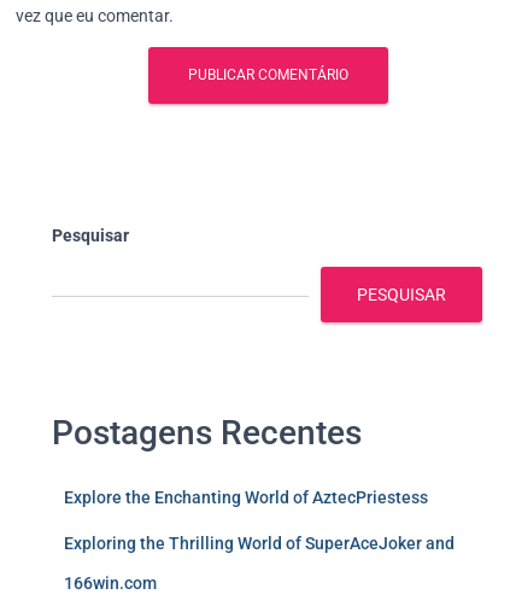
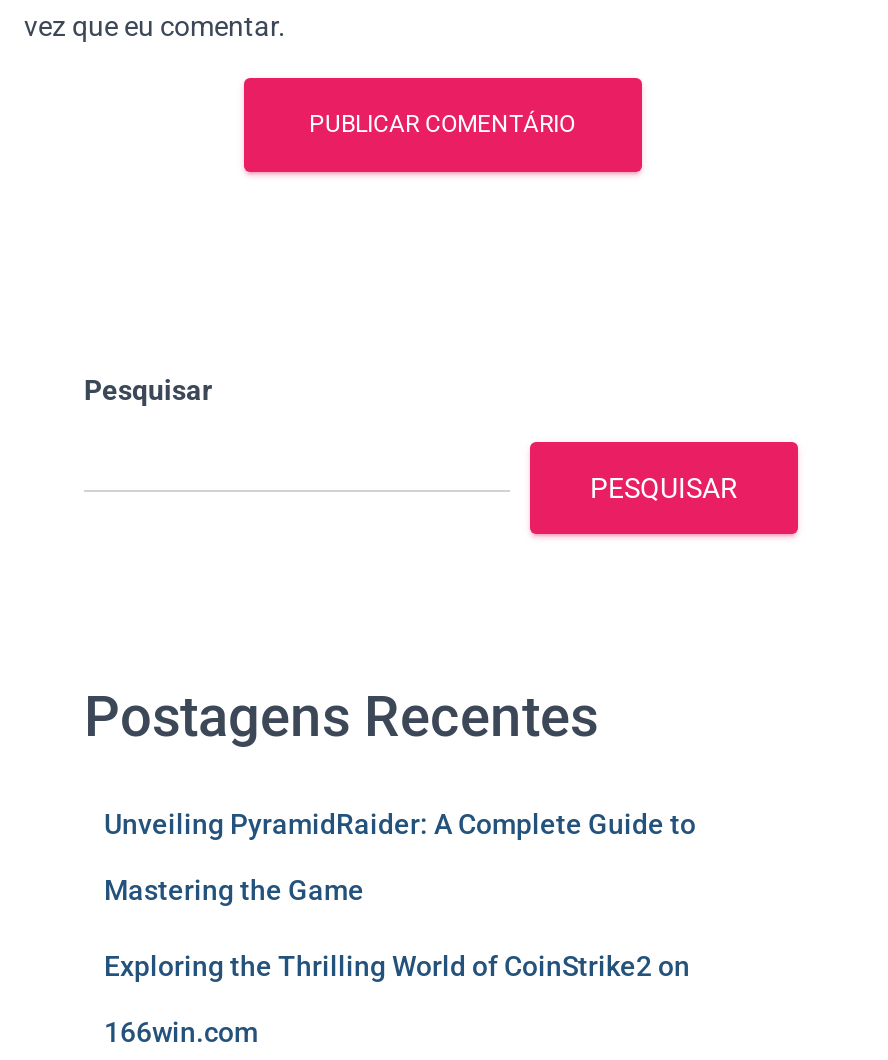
- Explore the Enchanting World of AztecPriestess
- Exploring the Thrilling World of SuperAceJoker and
+ Unveiling PyramidRaider: A Complete Guide to
+ Mastering the Game
+ Exploring the Thrilling World of CoinStrike2 on
